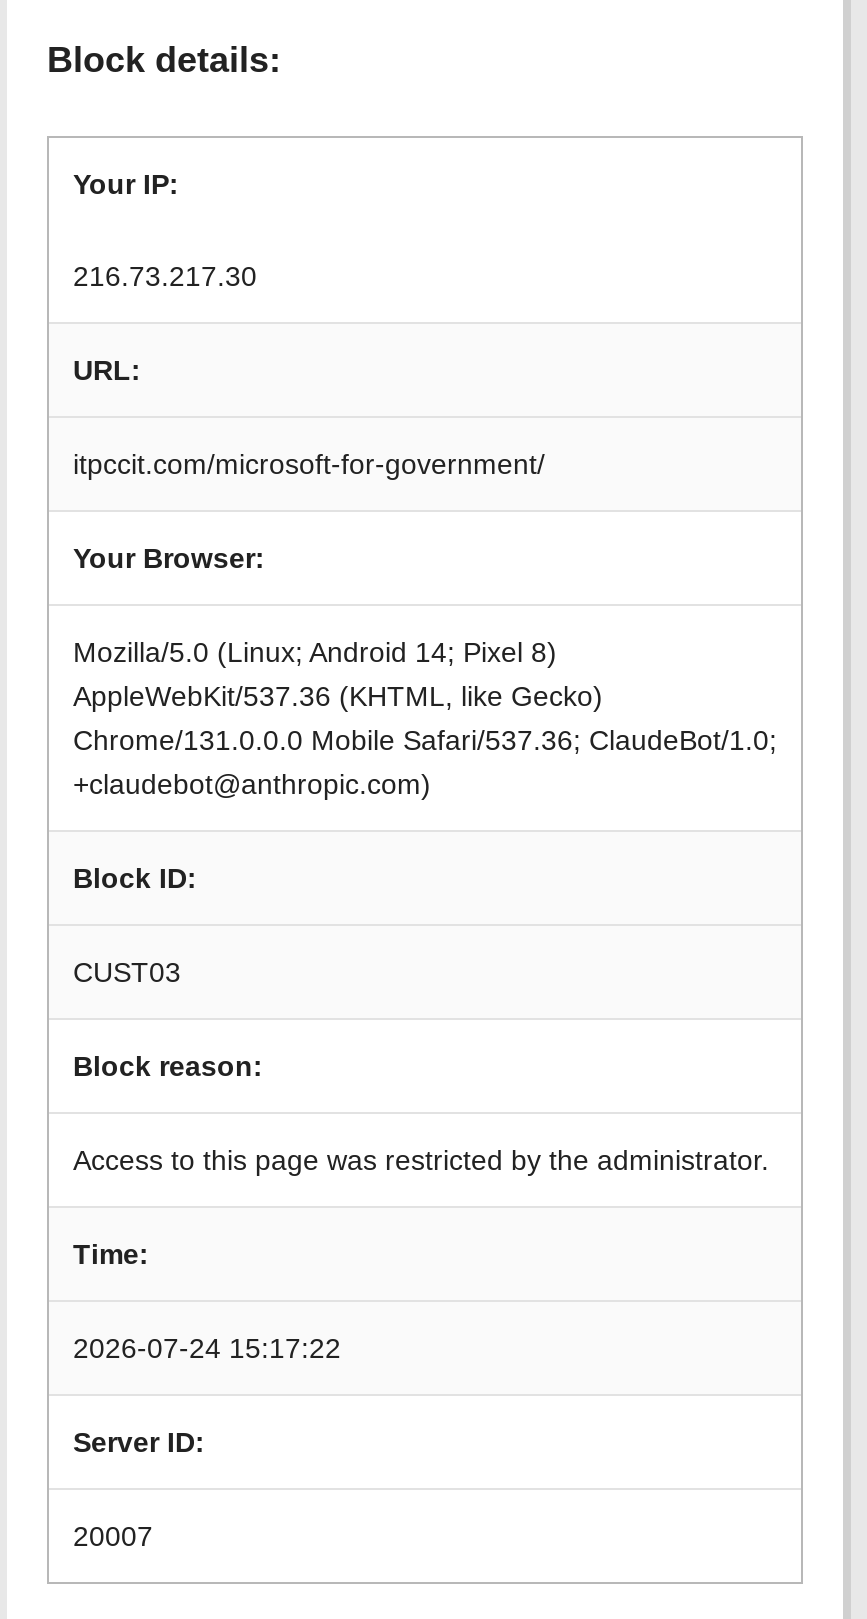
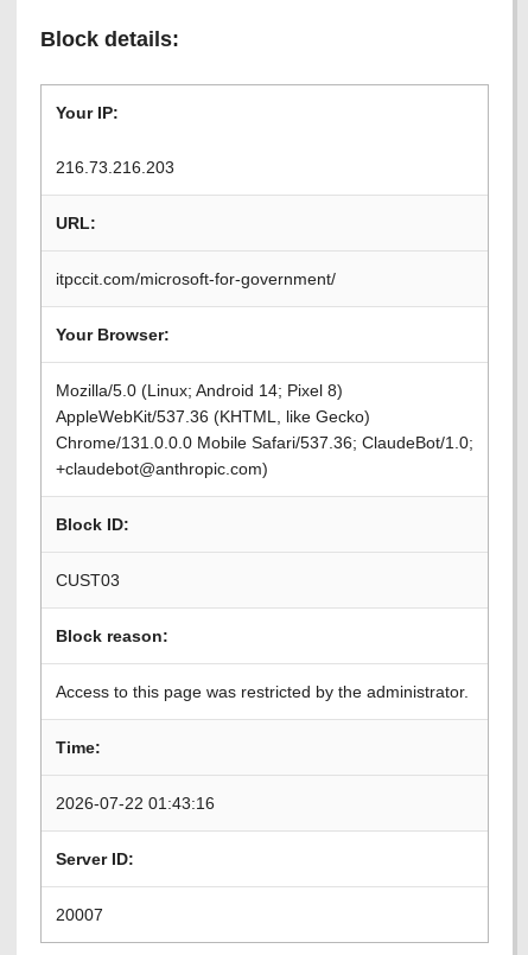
- 216.73.217.30
+ 216.73.216.203

- 2026-07-24 15:17:22
+ 2026-07-22 01:43:16
